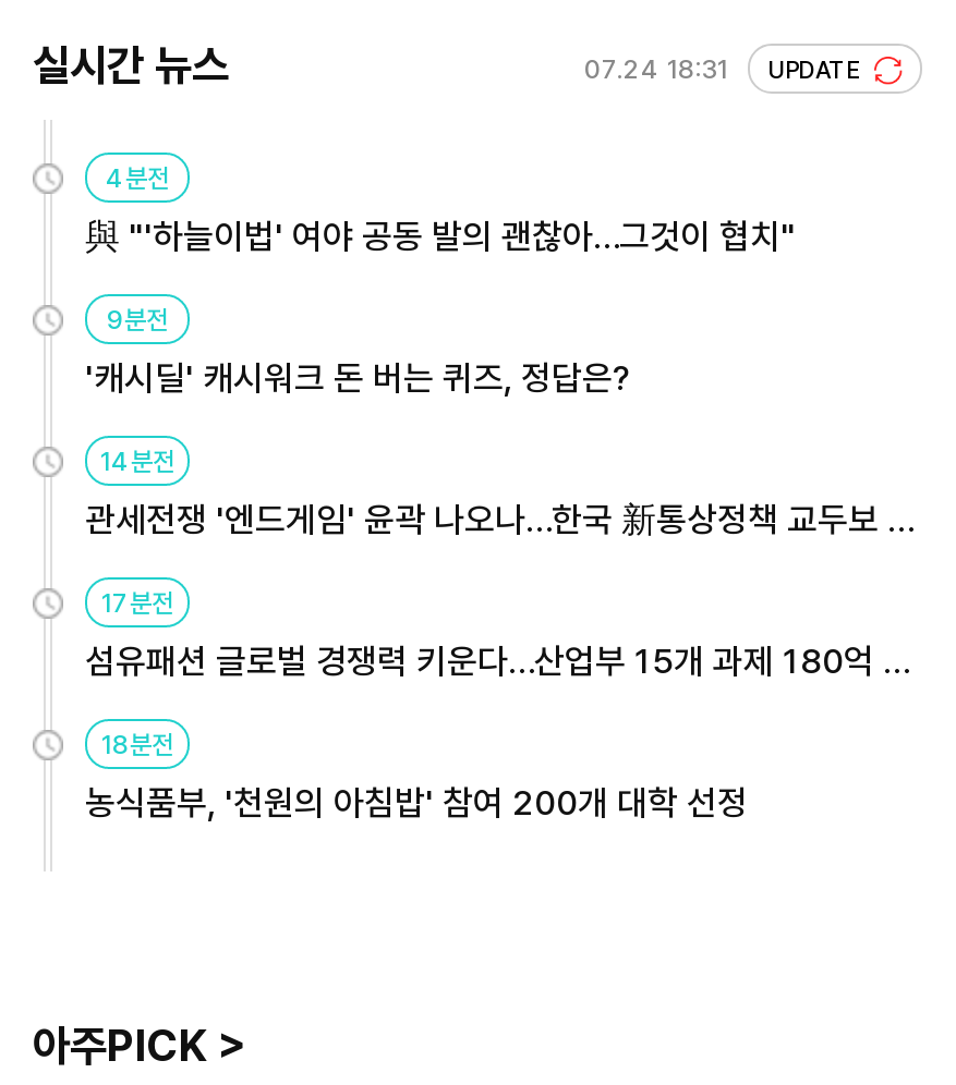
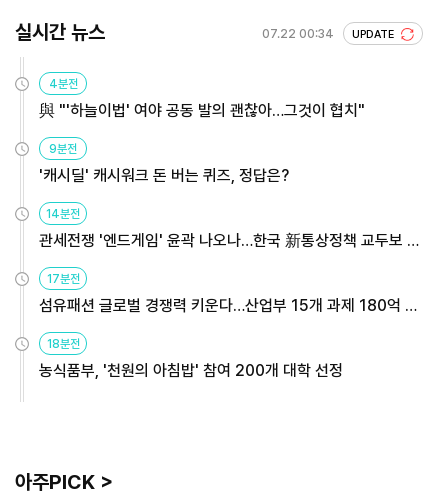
- 07.24 18:31 UPDATE
+ 07.22 00:34 UPDATE
